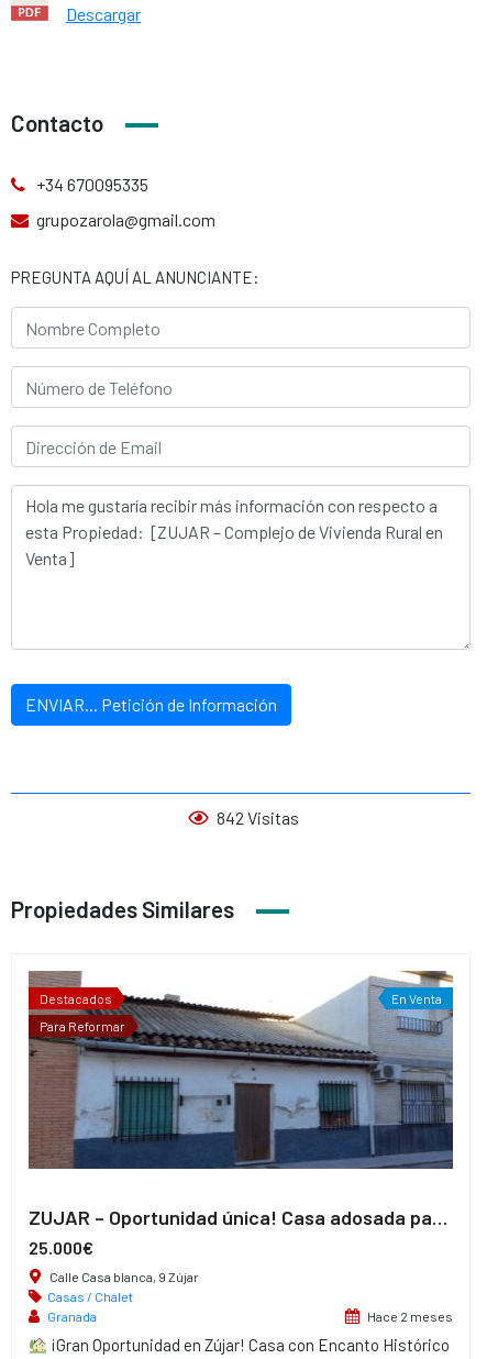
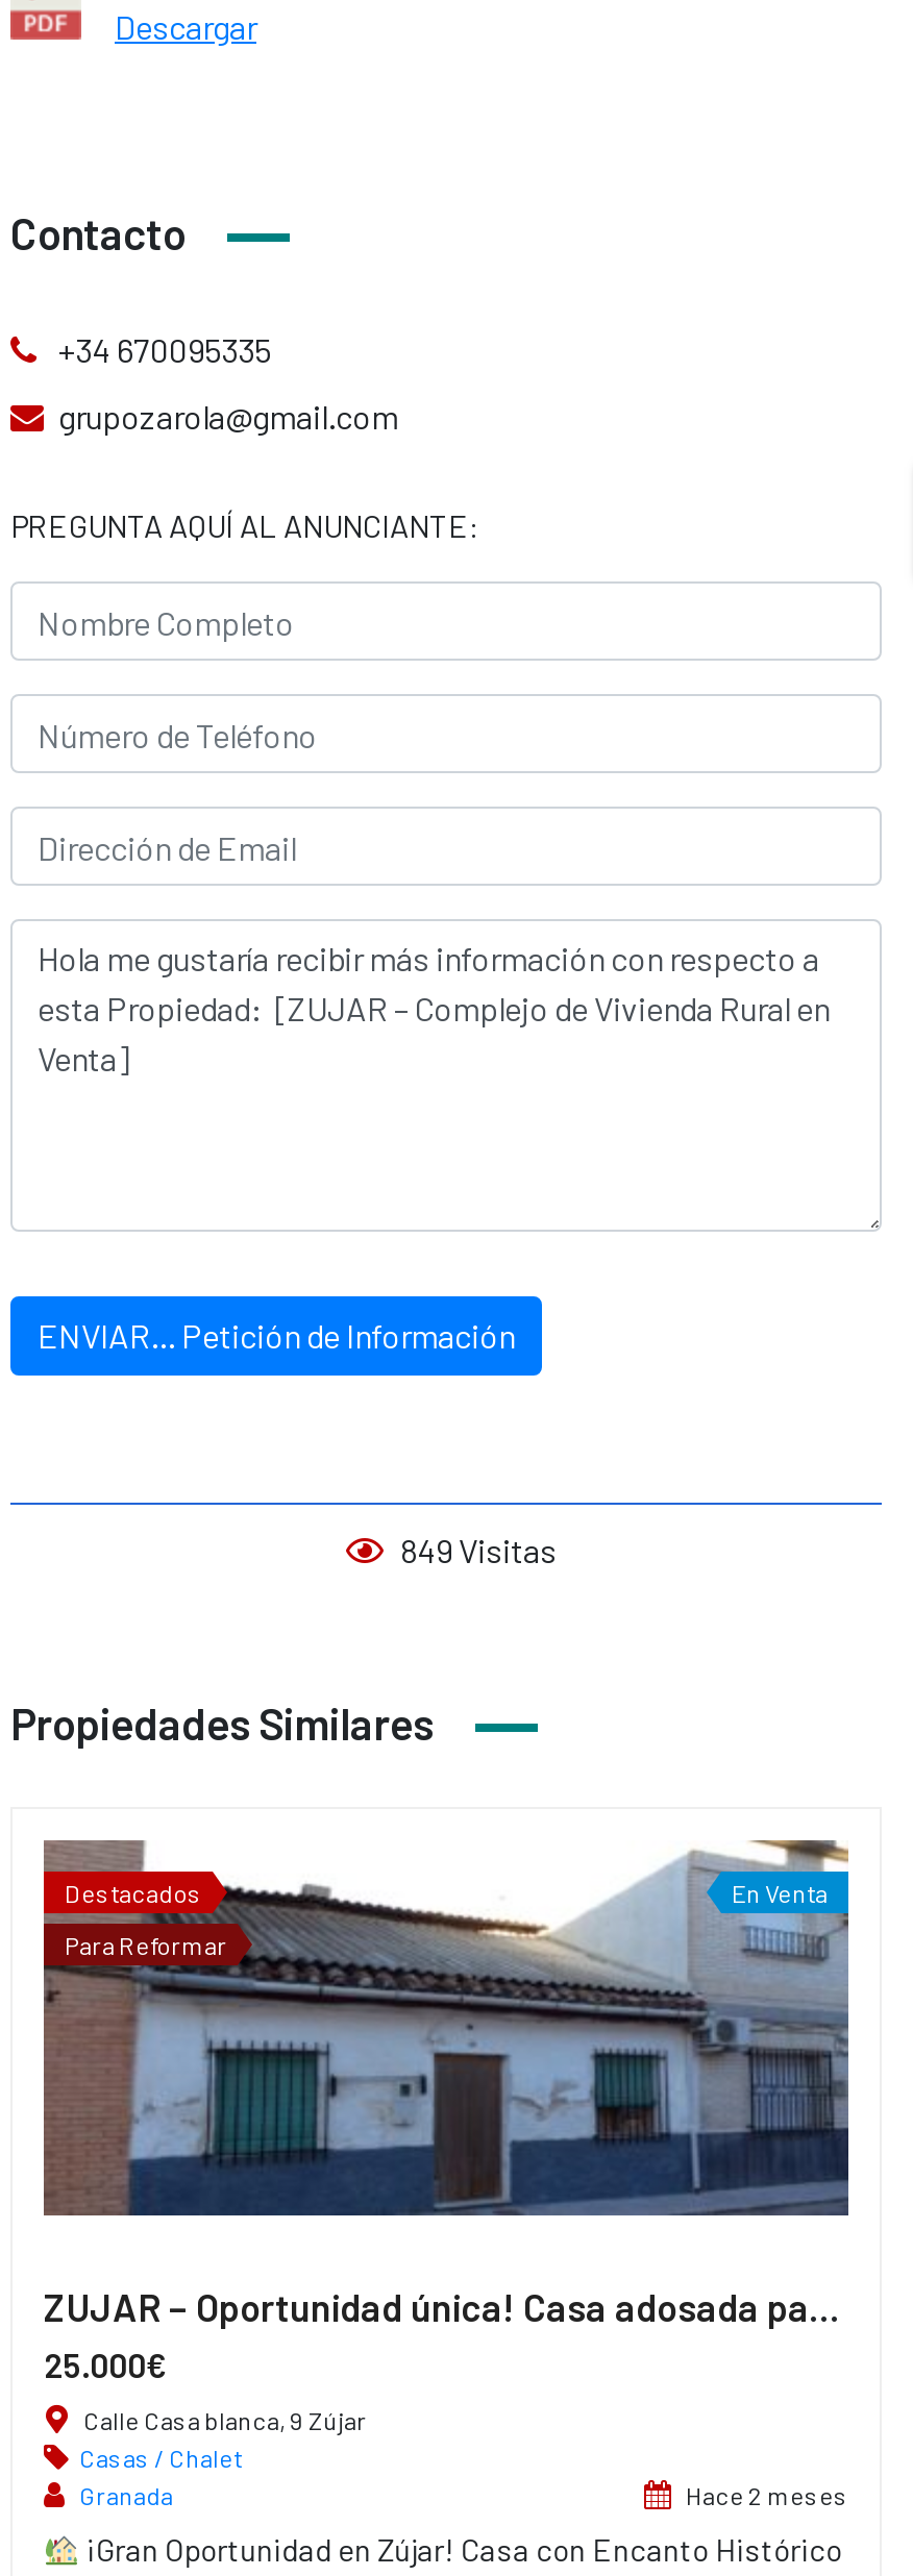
- 842 Visitas
+ 849 Visitas
